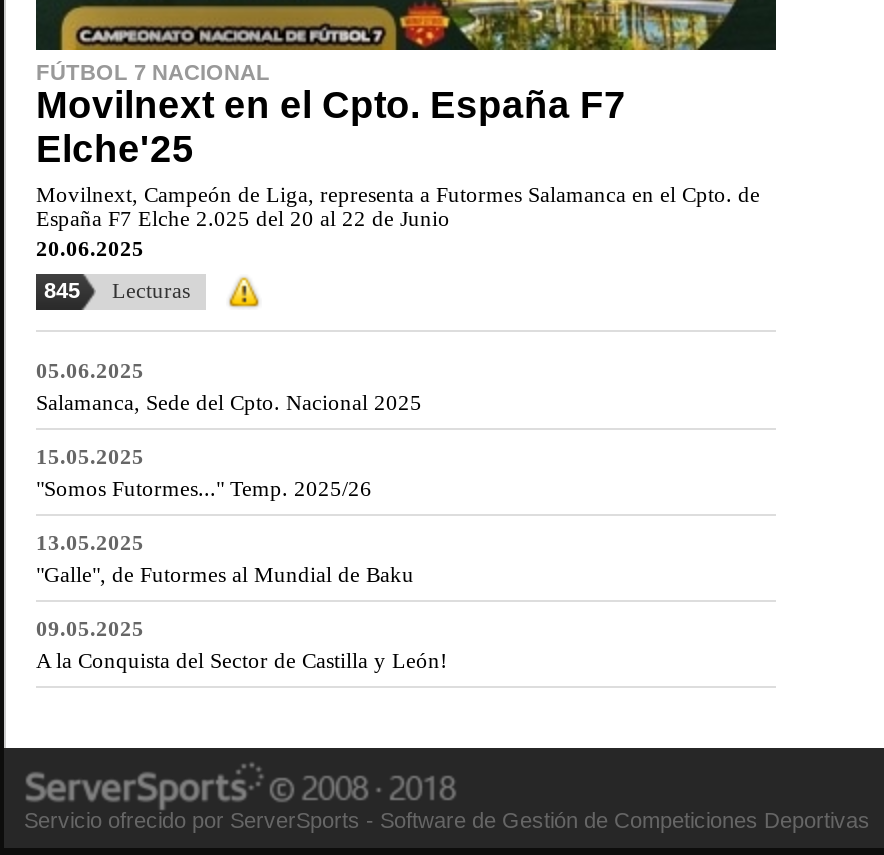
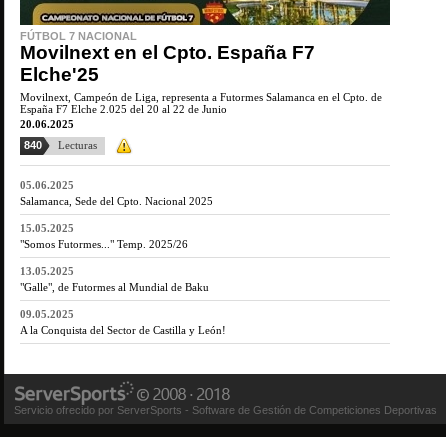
- 845 Lecturas
+ 840 Lecturas
